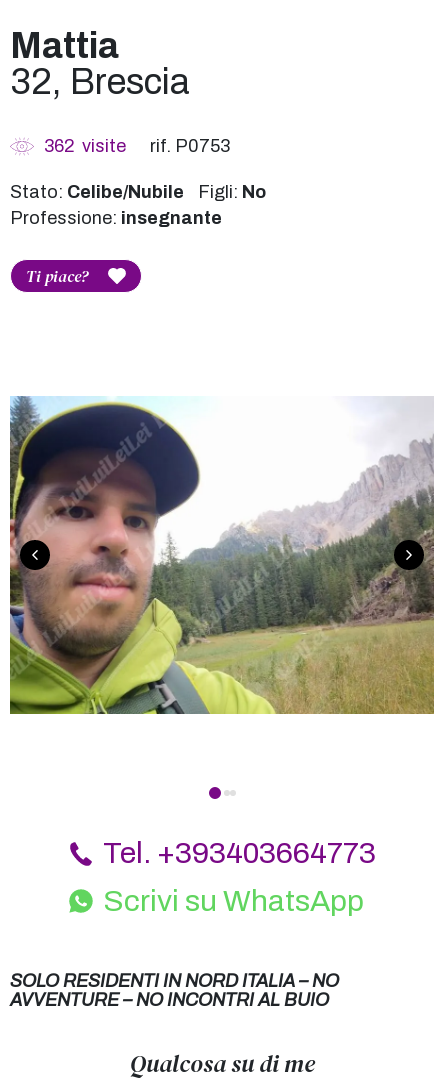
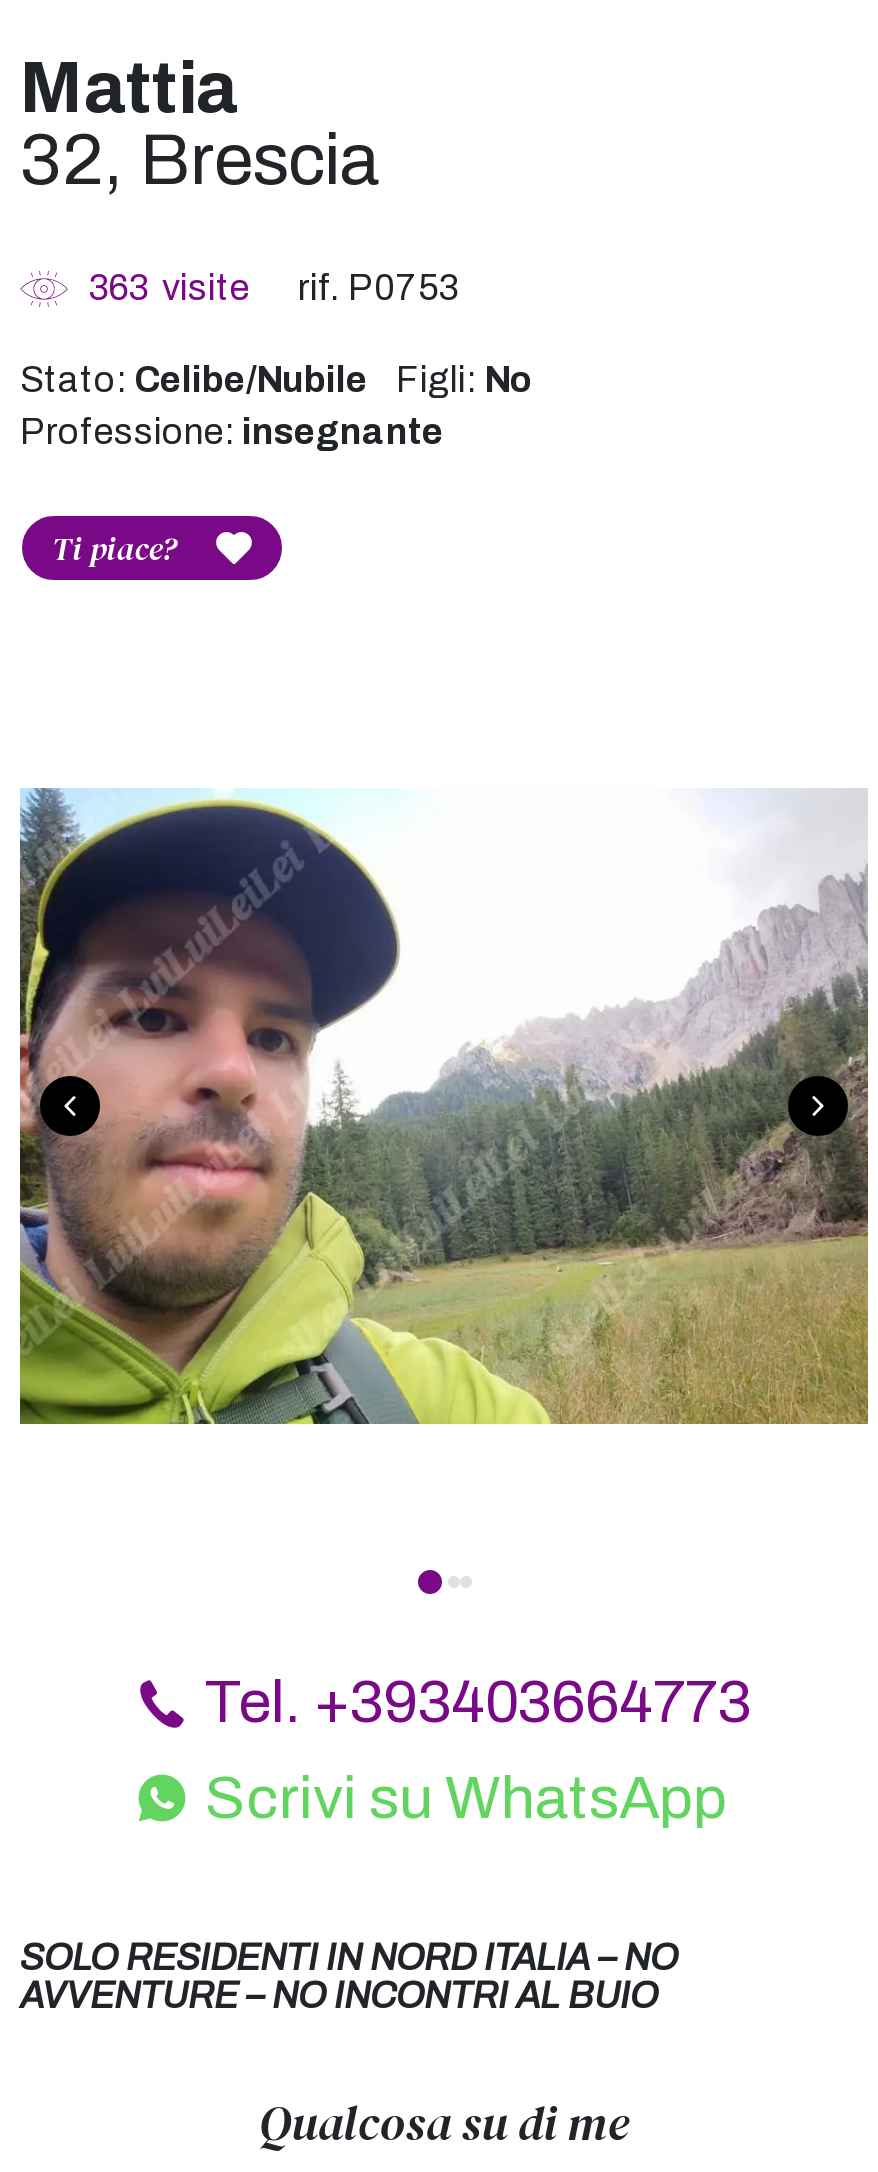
- 362 visite rif. P0753
+ 363 visite rif. P0753
